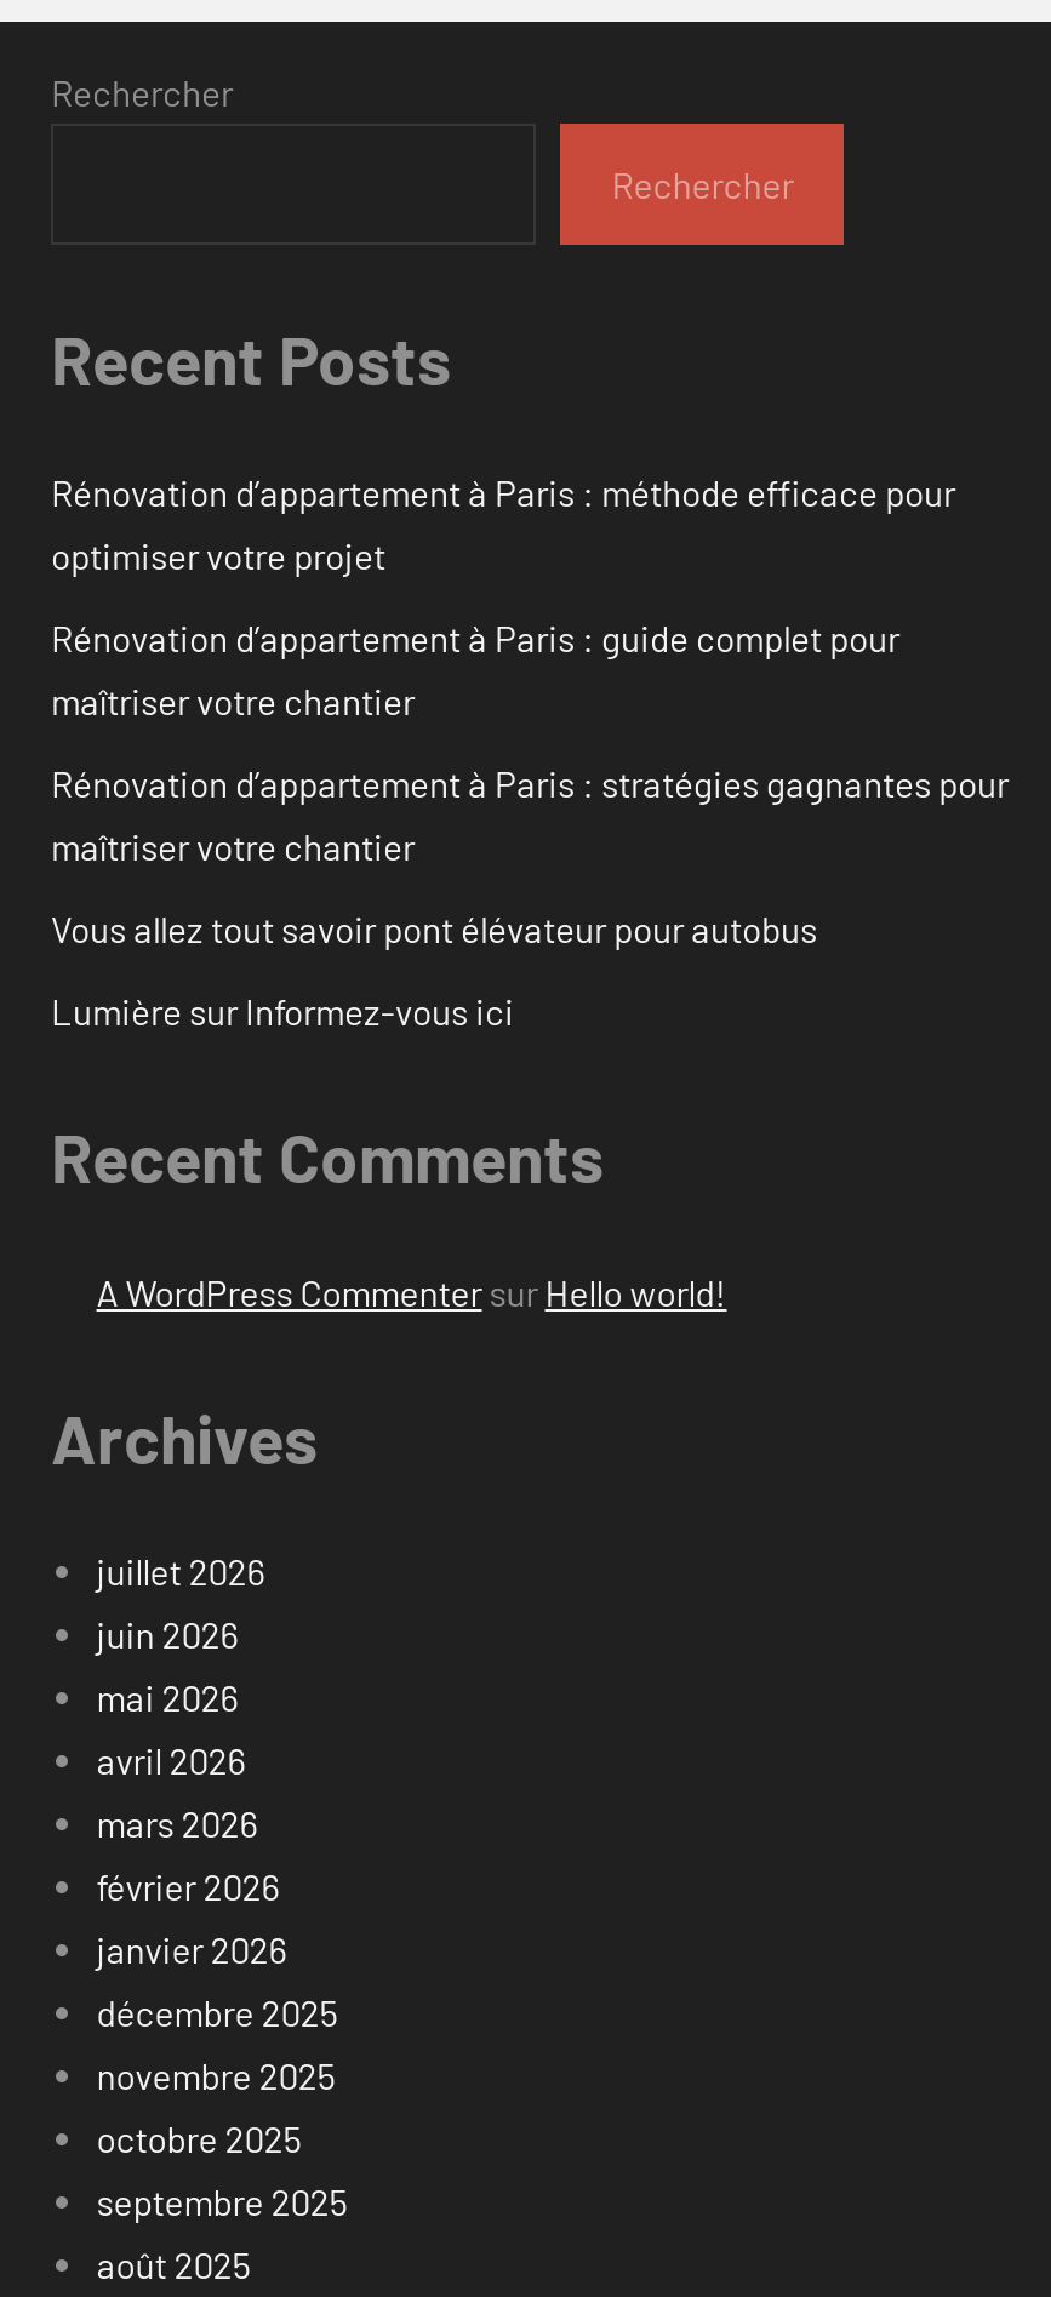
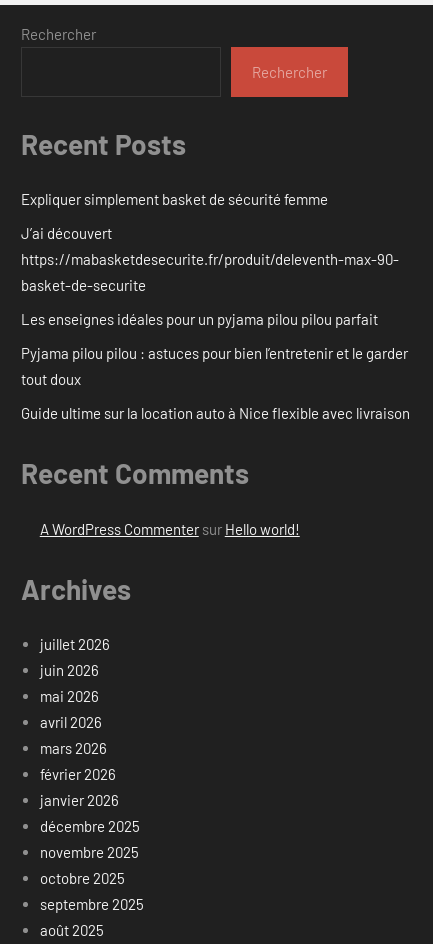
- Rénovation d’appartement à Paris : méthode efficace pour
- optimiser votre projet
+ Expliquer simplement basket de sécurité femme

- Rénovation d’appartement à Paris : guide complet pour
- maîtriser votre chantier
+ J’ai découvert
+ https://mabasketdesecurite.fr/produit/deleventh-max-90-
+ basket-de-securite

- Rénovation d’appartement à Paris : stratégies gagnantes pour
- maîtriser votre chantier
+ Les enseignes idéales pour un pyjama pilou pilou parfait

- Vous allez tout savoir pont élévateur pour autobus
+ Pyjama pilou pilou : astuces pour bien l’entretenir et le garder
+ tout doux

- Lumière sur Informez-vous ici
+ Guide ultime sur la location auto à Nice flexible avec livraison
